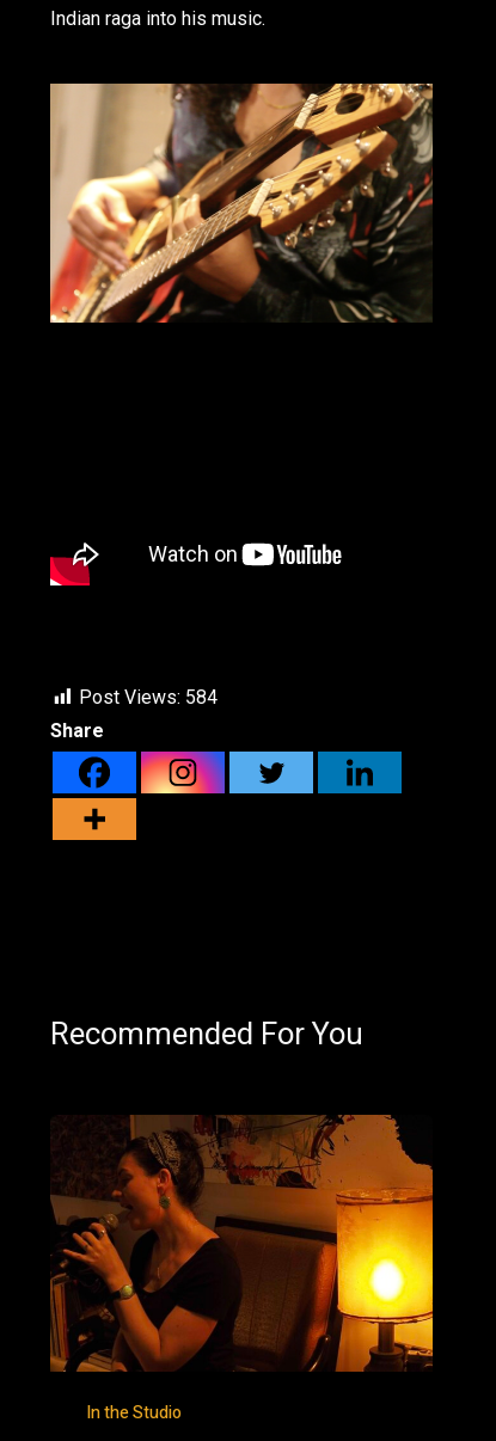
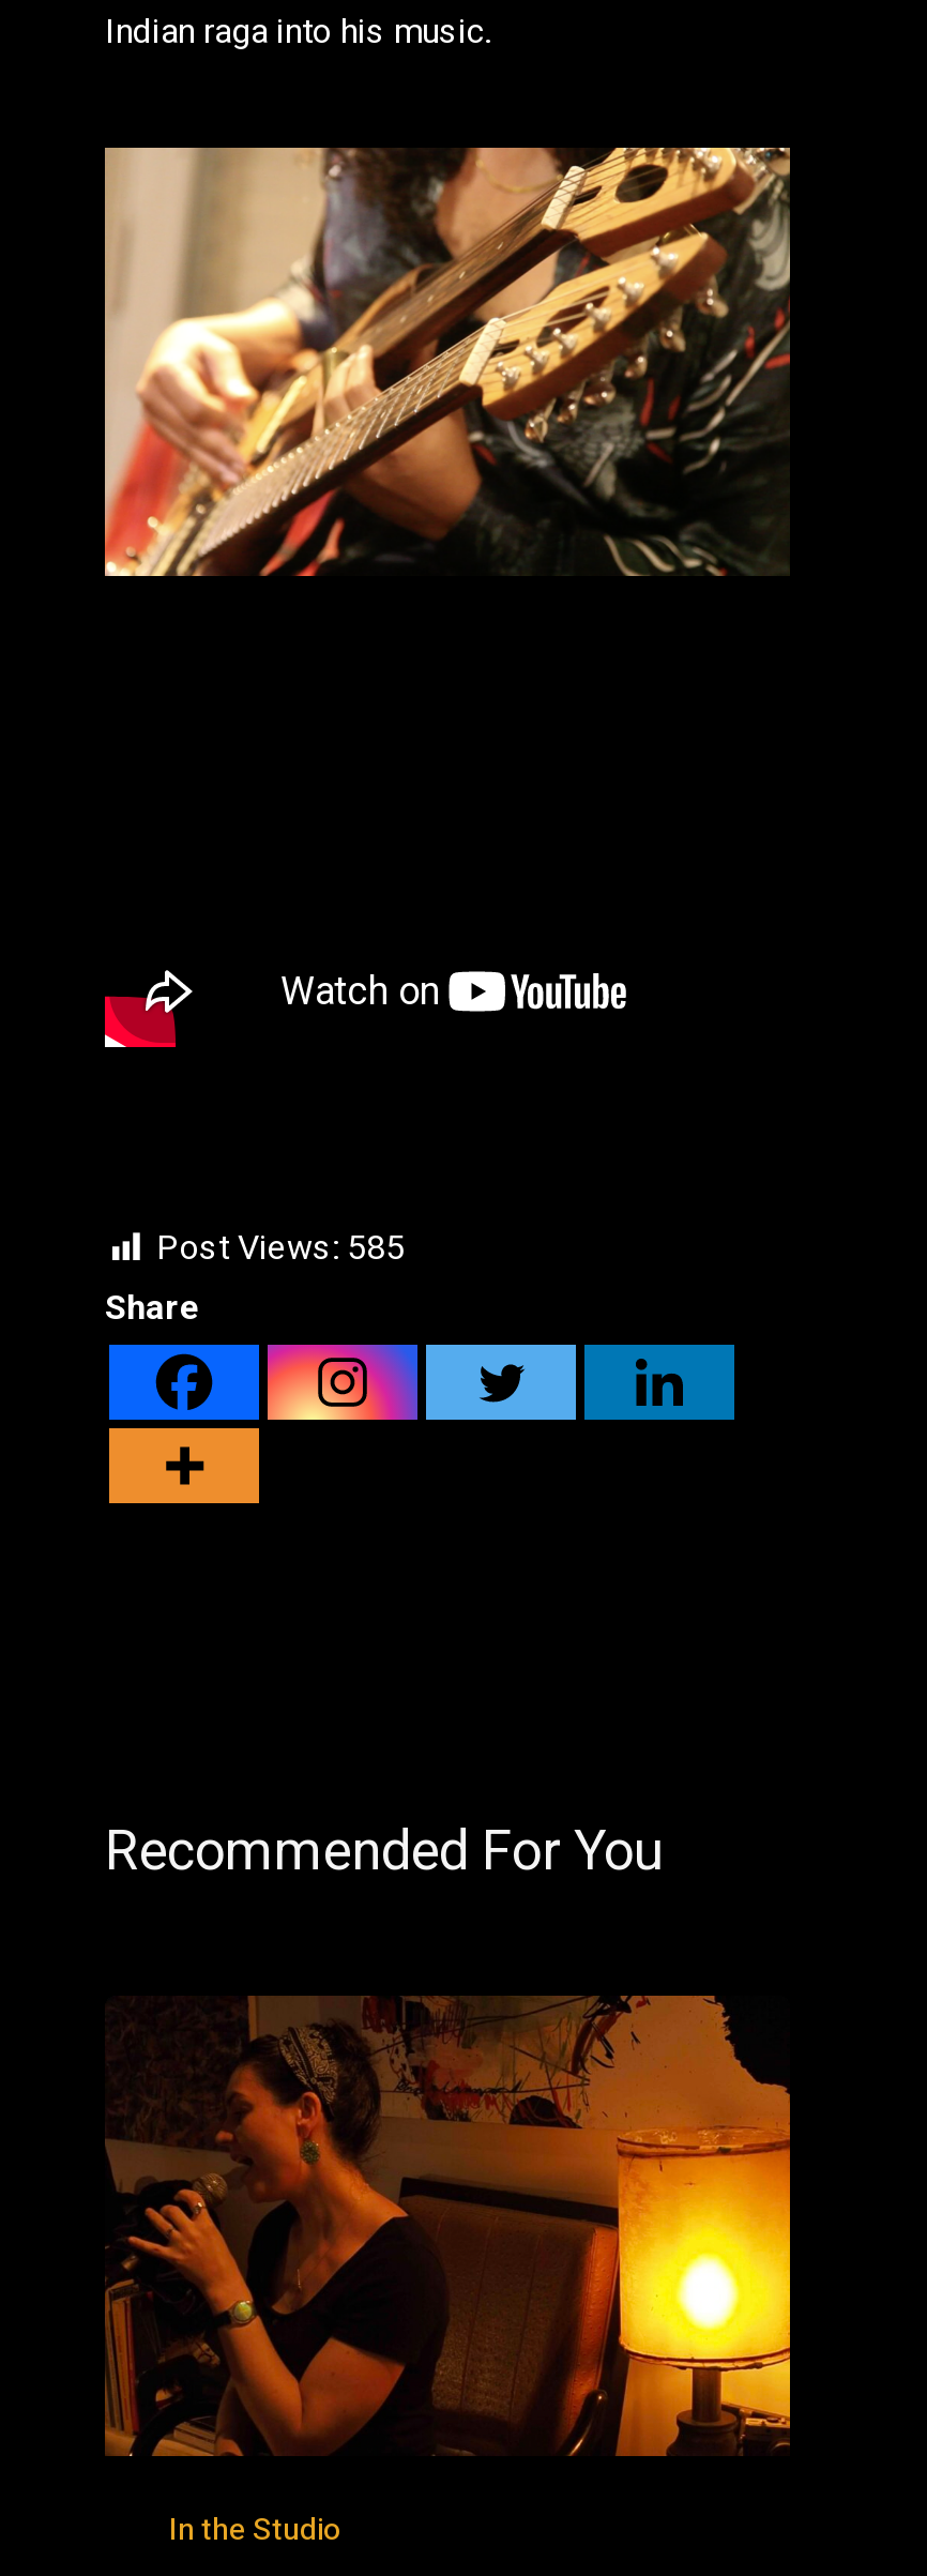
- Post Views: 584
+ Post Views: 585
